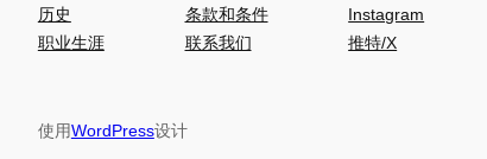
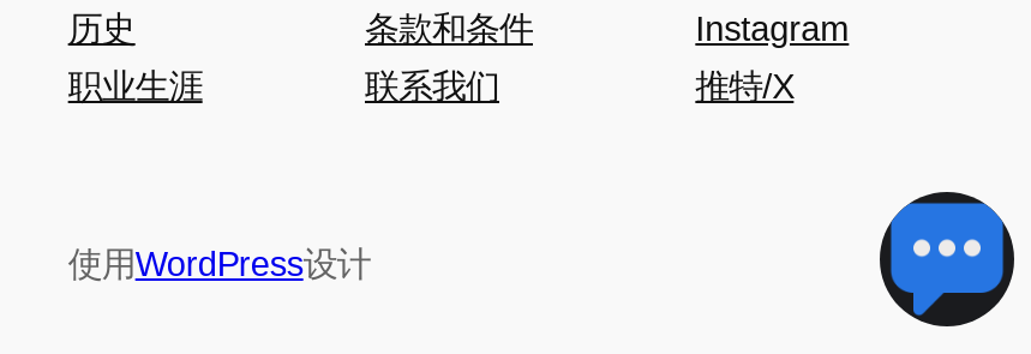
+ [image]
